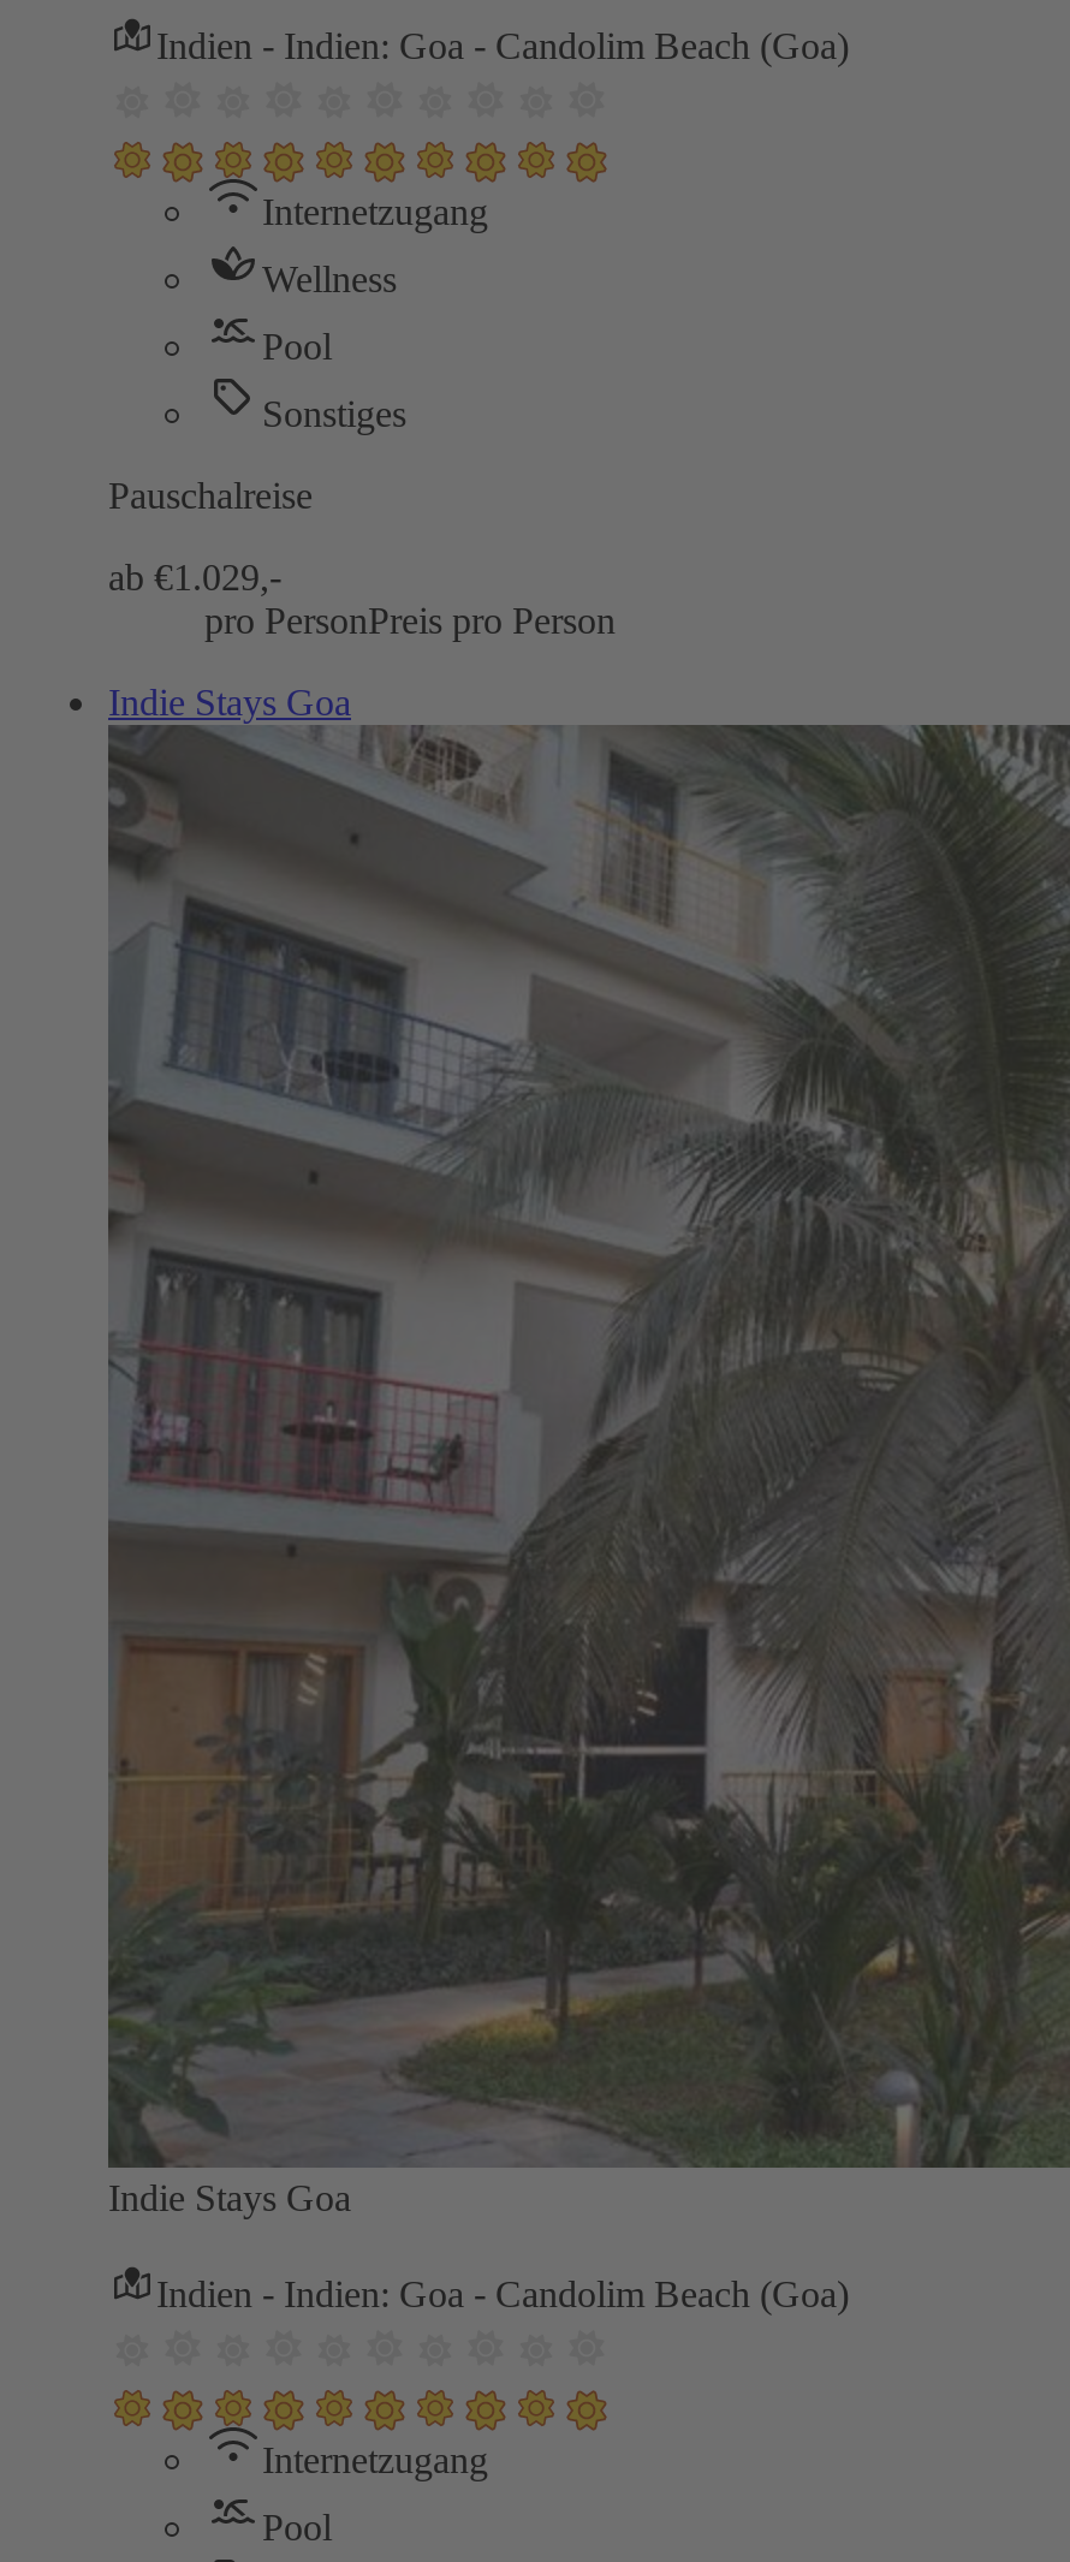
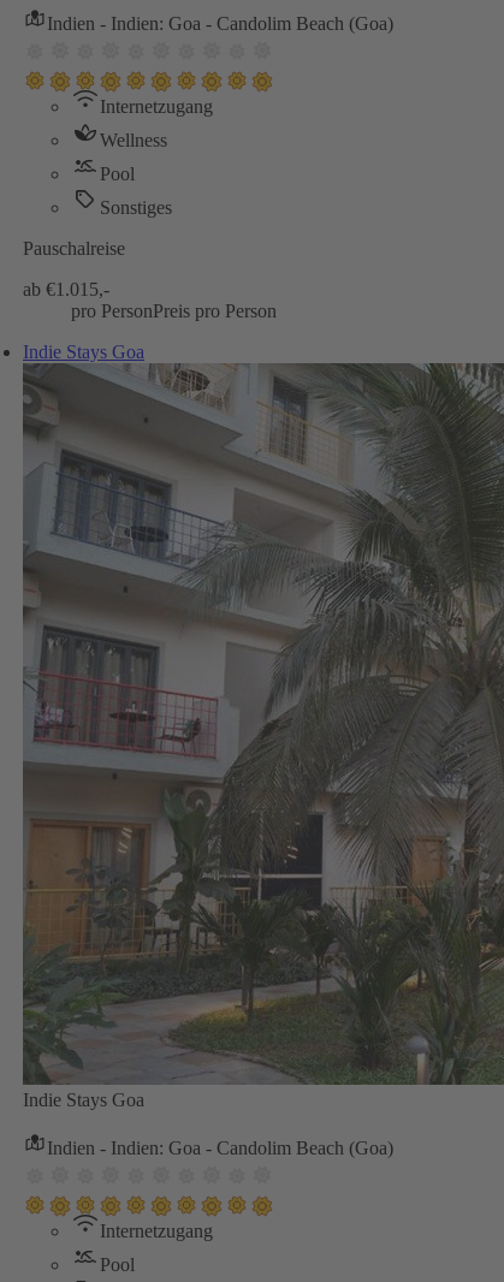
- ab €1.029,-
+ ab €1.015,-
